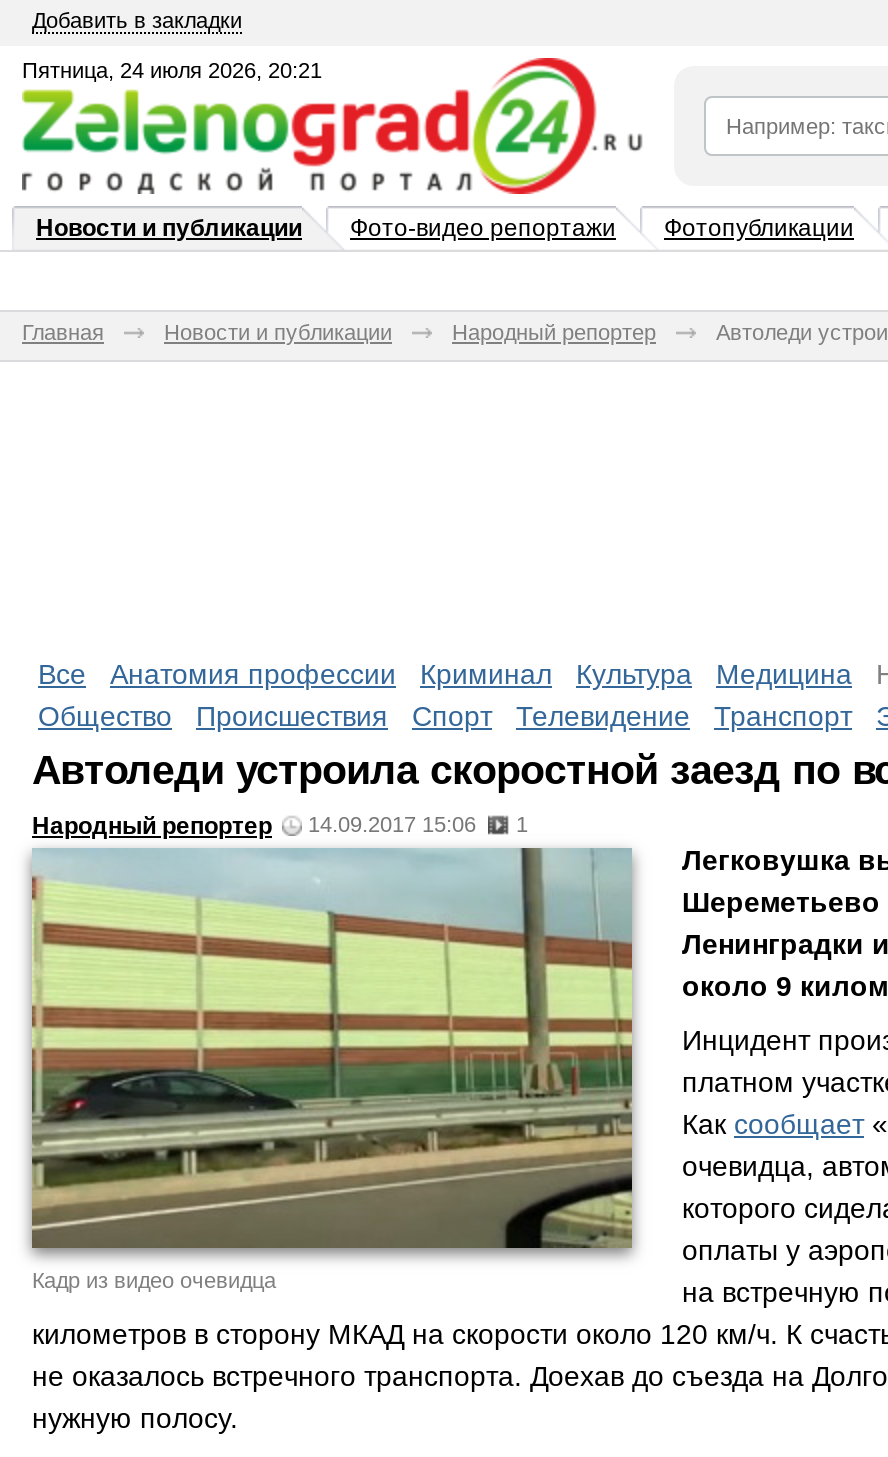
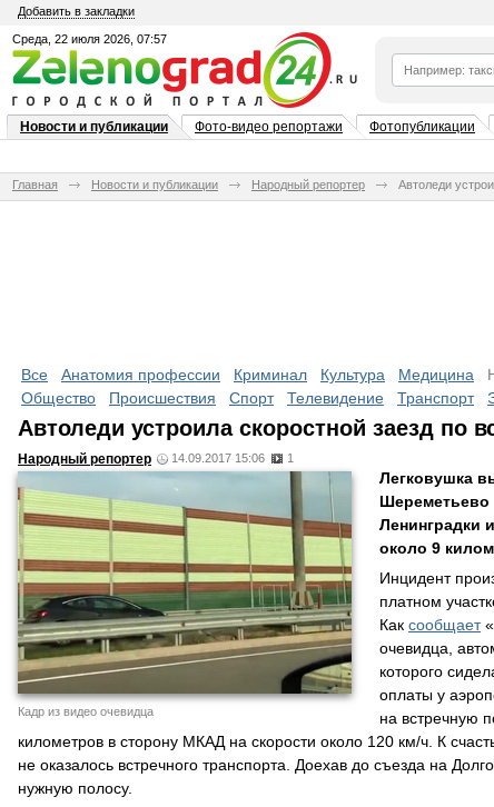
- Пятница, 24 июля 2026, 20:21
+ Среда, 22 июля 2026, 07:57
